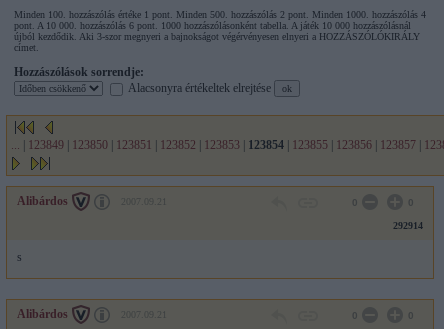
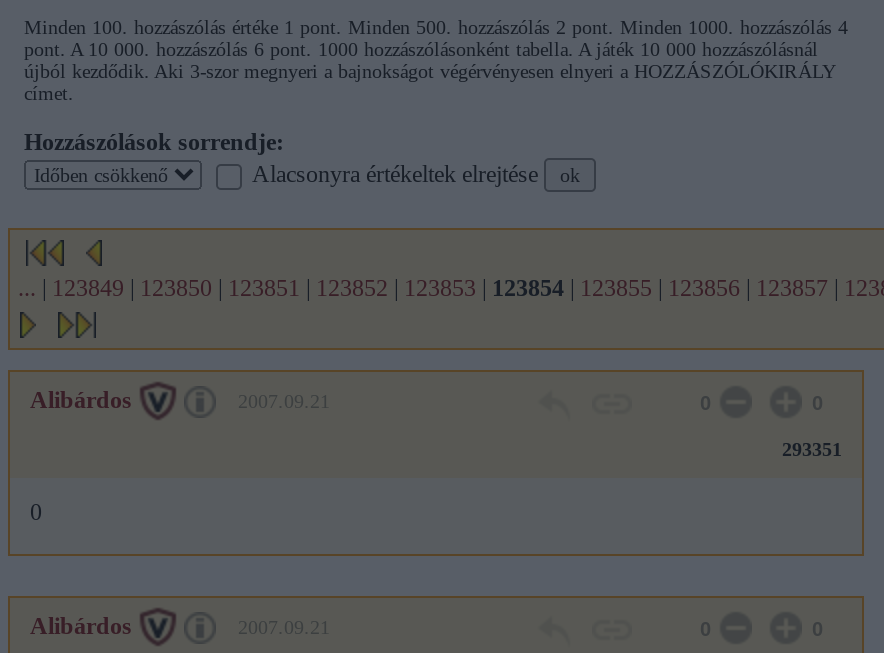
- 292914
+ 293351

- s
+ 0
